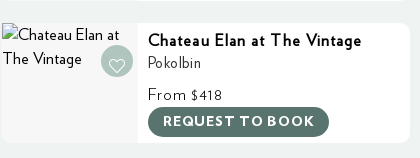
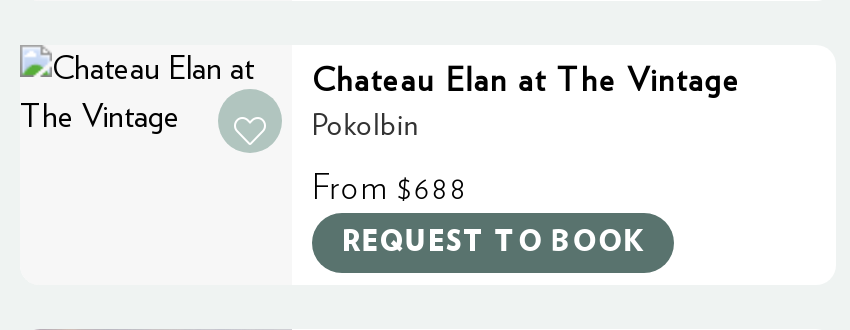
- From $418
+ From $688
